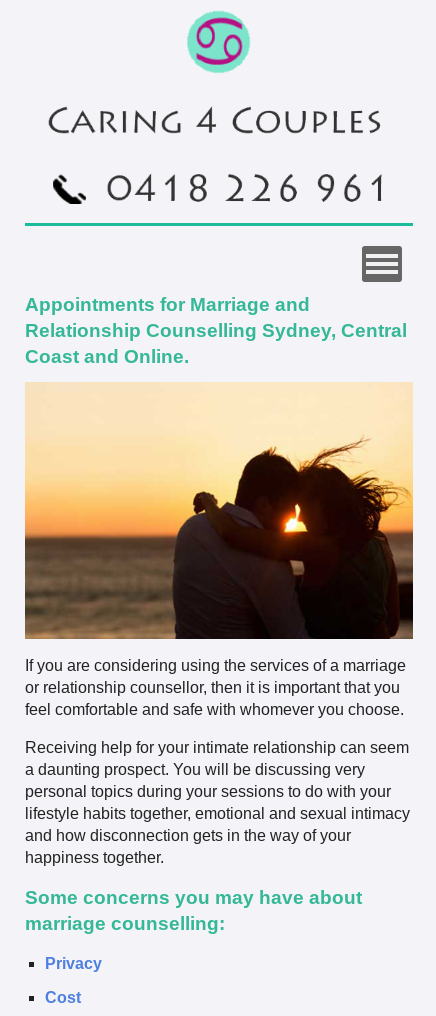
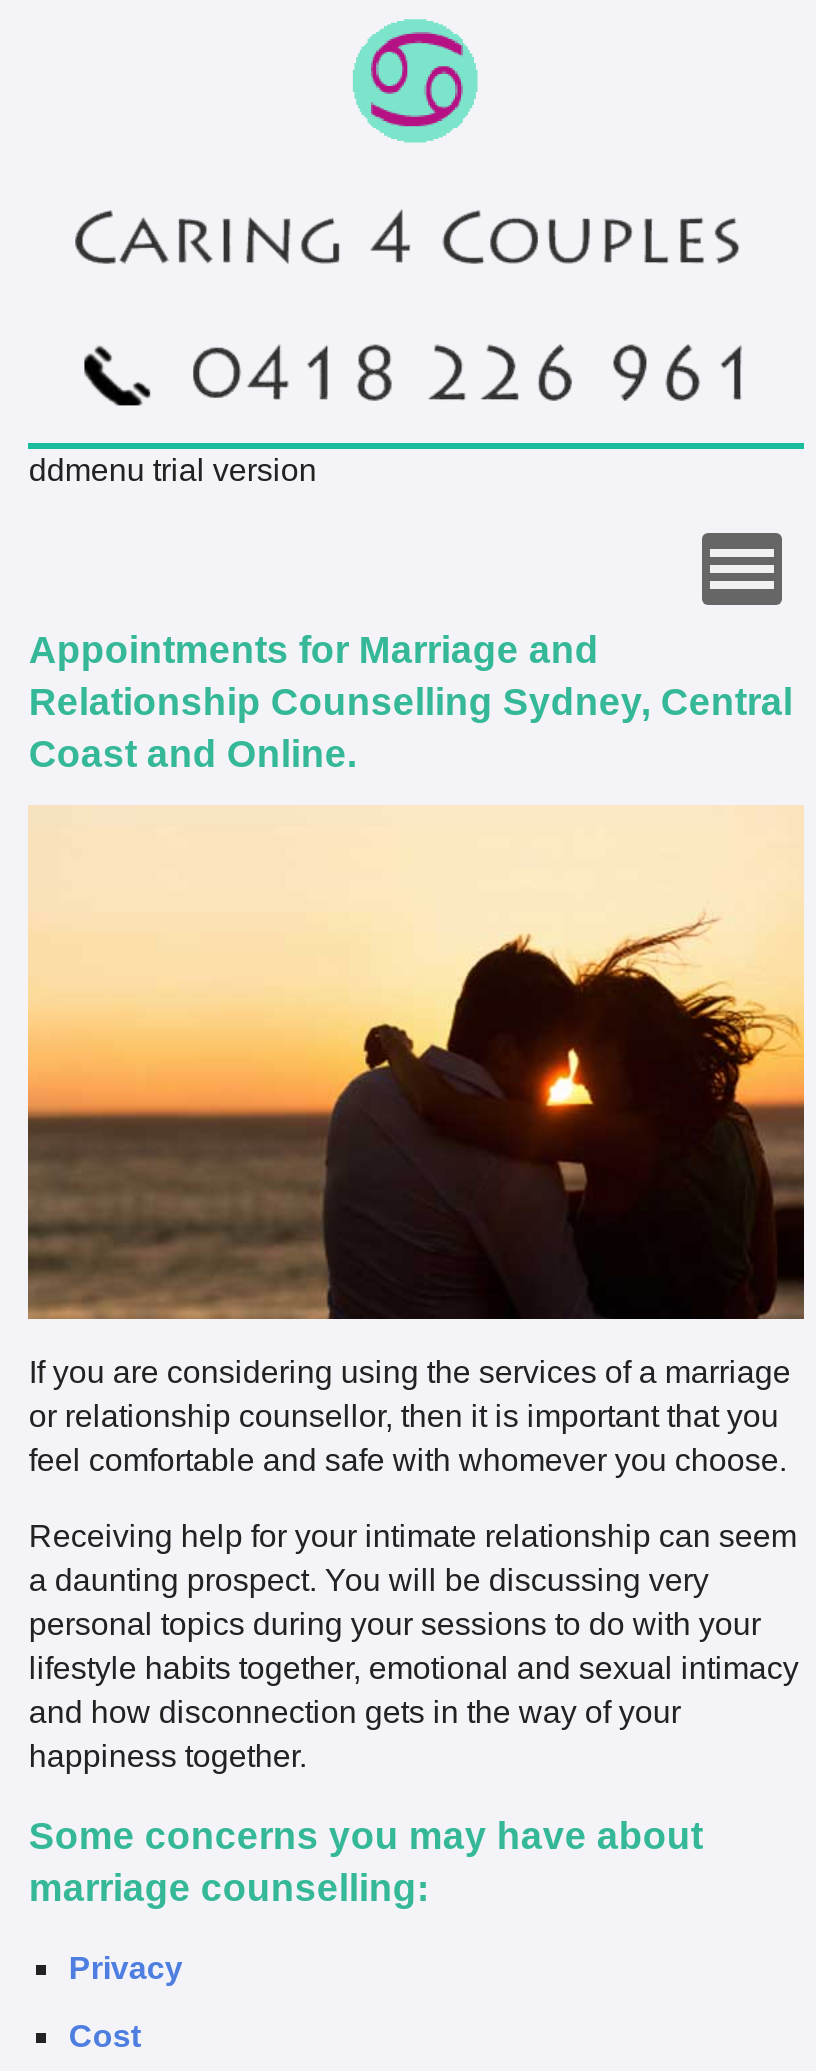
+ ddmenu trial version
